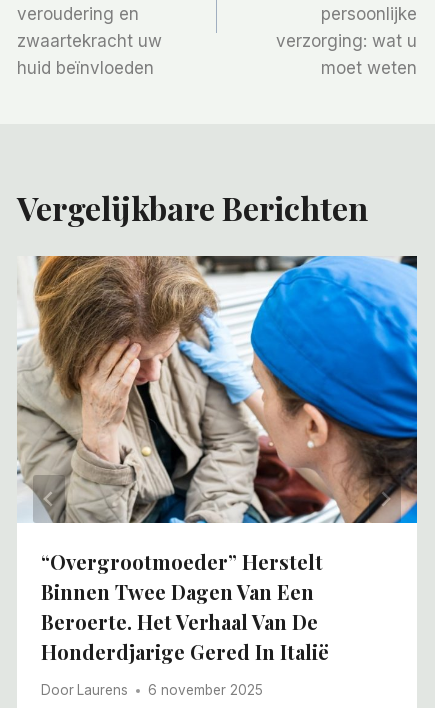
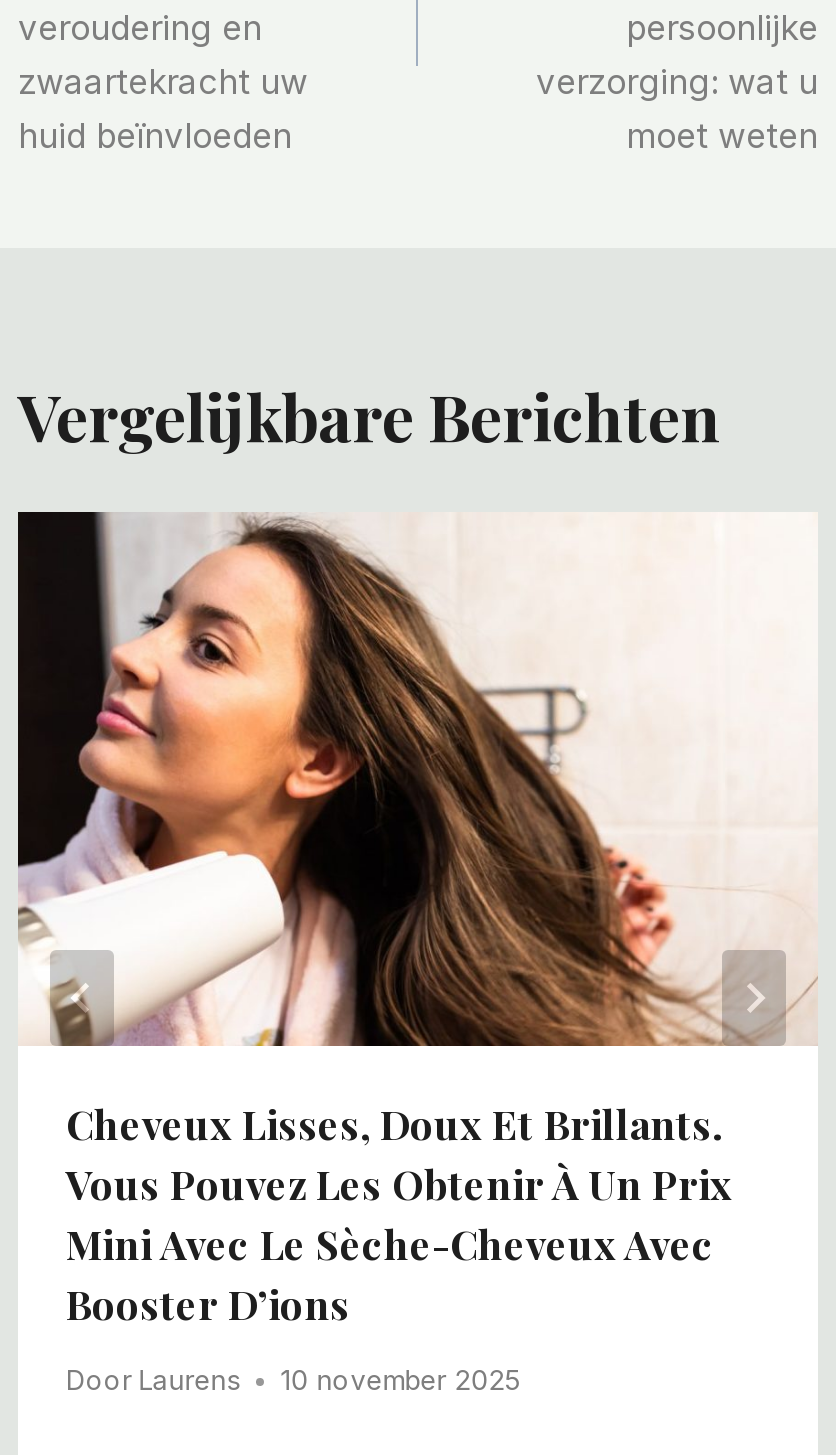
- [image]
- “Overgrootmoeder” Herstelt
- Binnen Twee Dagen Van Een
- Beroerte. Het Verhaal Van De
- Honderdjarige Gered In Italië
+ [image]
+ Cheveux Lisses, Doux Et Brillants.
+ Vous Pouvez Les Obtenir À Un Prix
+ Mini Avec Le Sèche-Cheveux Avec
+ Booster D’ions

- Door Laurens 6 november 2025
+ Door Laurens 10 november 2025
